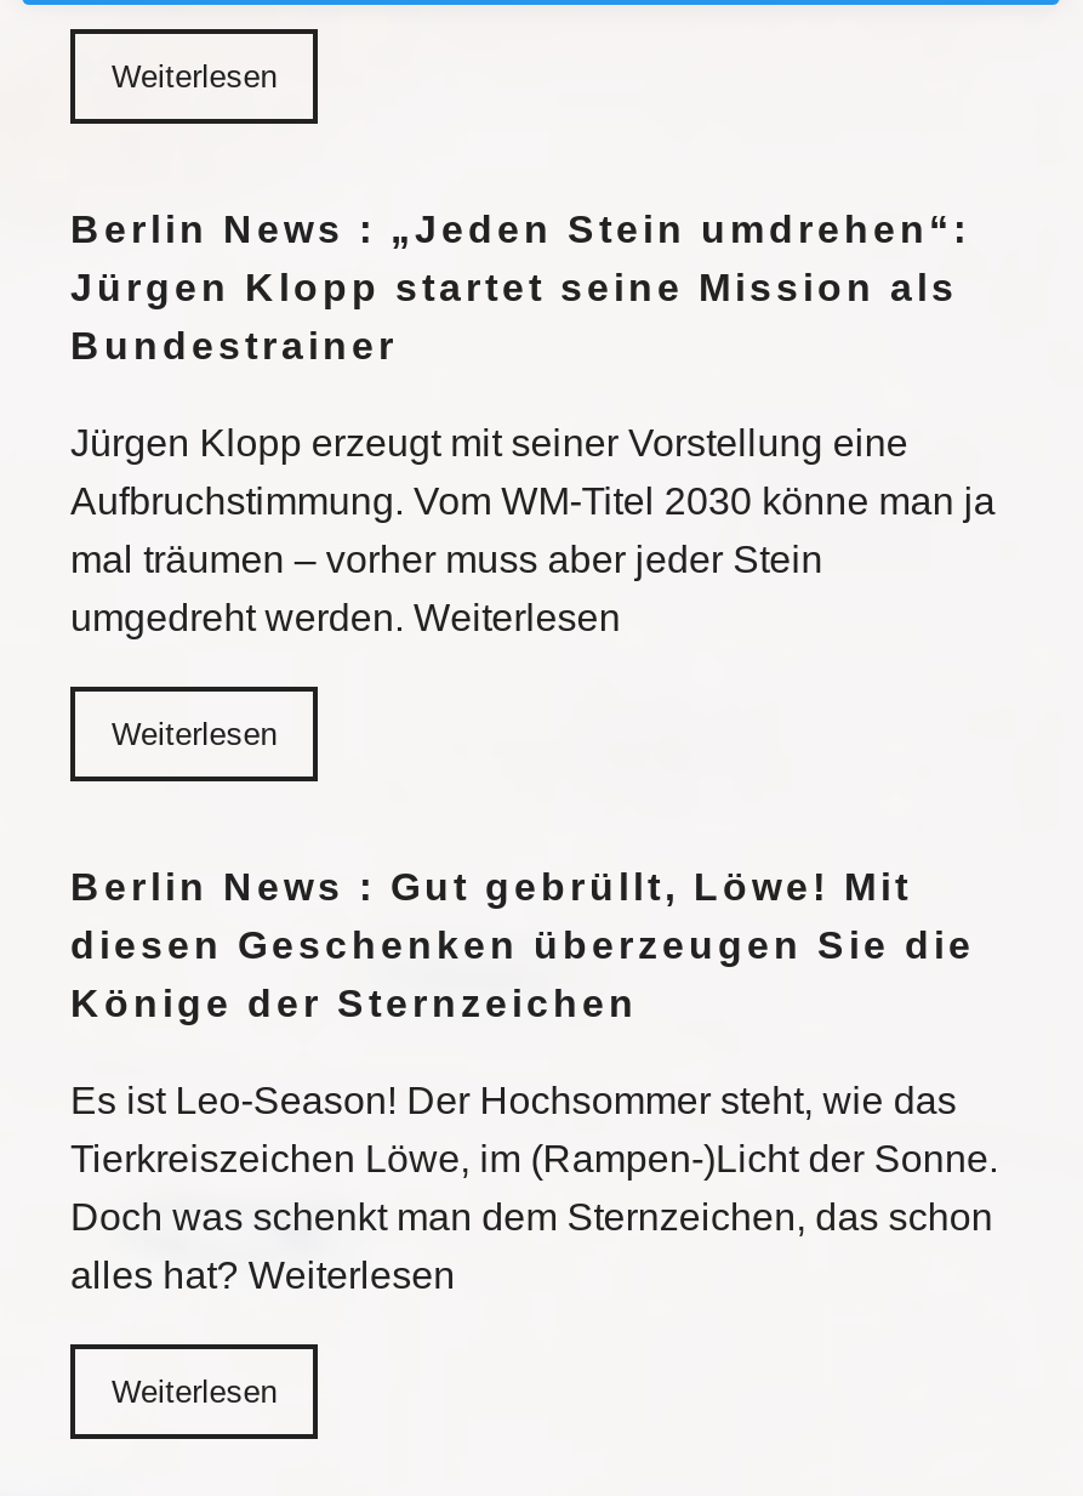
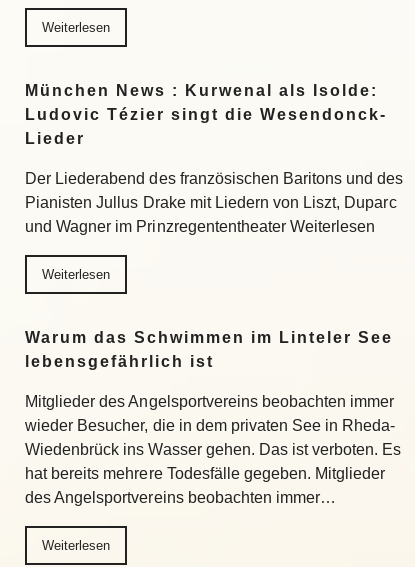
- Berlin News : „Jeden Stein umdrehen“:
- Jürgen Klopp startet seine Mission als
- Bundestrainer
+ München News : Kurwenal als Isolde:
+ Ludovic Tézier singt die Wesendonck-
+ Lieder

- Jürgen Klopp erzeugt mit seiner Vorstellung eine
- Aufbruchstimmung. Vom WM-Titel 2030 könne man ja
- mal träumen – vorher muss aber jeder Stein
- umgedreht werden. Weiterlesen
+ Der Liederabend des französischen Baritons und des
+ Pianisten Jullus Drake mit Liedern von Liszt, Duparc
+ und Wagner im Prinzregententheater Weiterlesen

- Berlin News : Gut gebrüllt, Löwe! Mit
- diesen Geschenken überzeugen Sie die
- Könige der Sternzeichen
+ Warum das Schwimmen im Linteler See
+ lebensgefährlich ist

- Es ist Leo-Season! Der Hochsommer steht, wie das
- Tierkreiszeichen Löwe, im (Rampen-)Licht der Sonne.
- Doch was schenkt man dem Sternzeichen, das schon
- alles hat? Weiterlesen
+ Mitglieder des Angelsportvereins beobachten immer
+ wieder Besucher, die in dem privaten See in Rheda-
+ Wiedenbrück ins Wasser gehen. Das ist verboten. Es
+ hat bereits mehrere Todesfälle gegeben. Mitglieder
+ des Angelsportvereins beobachten immer…
